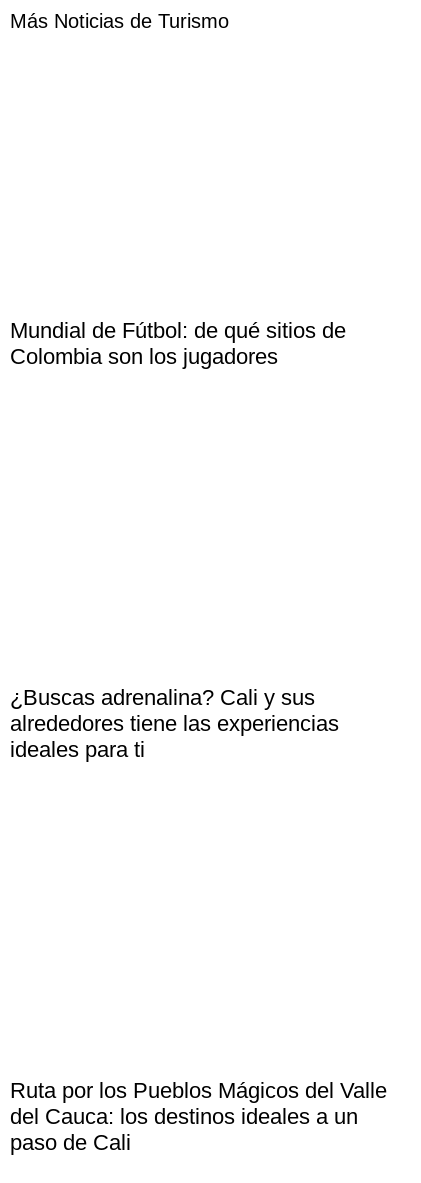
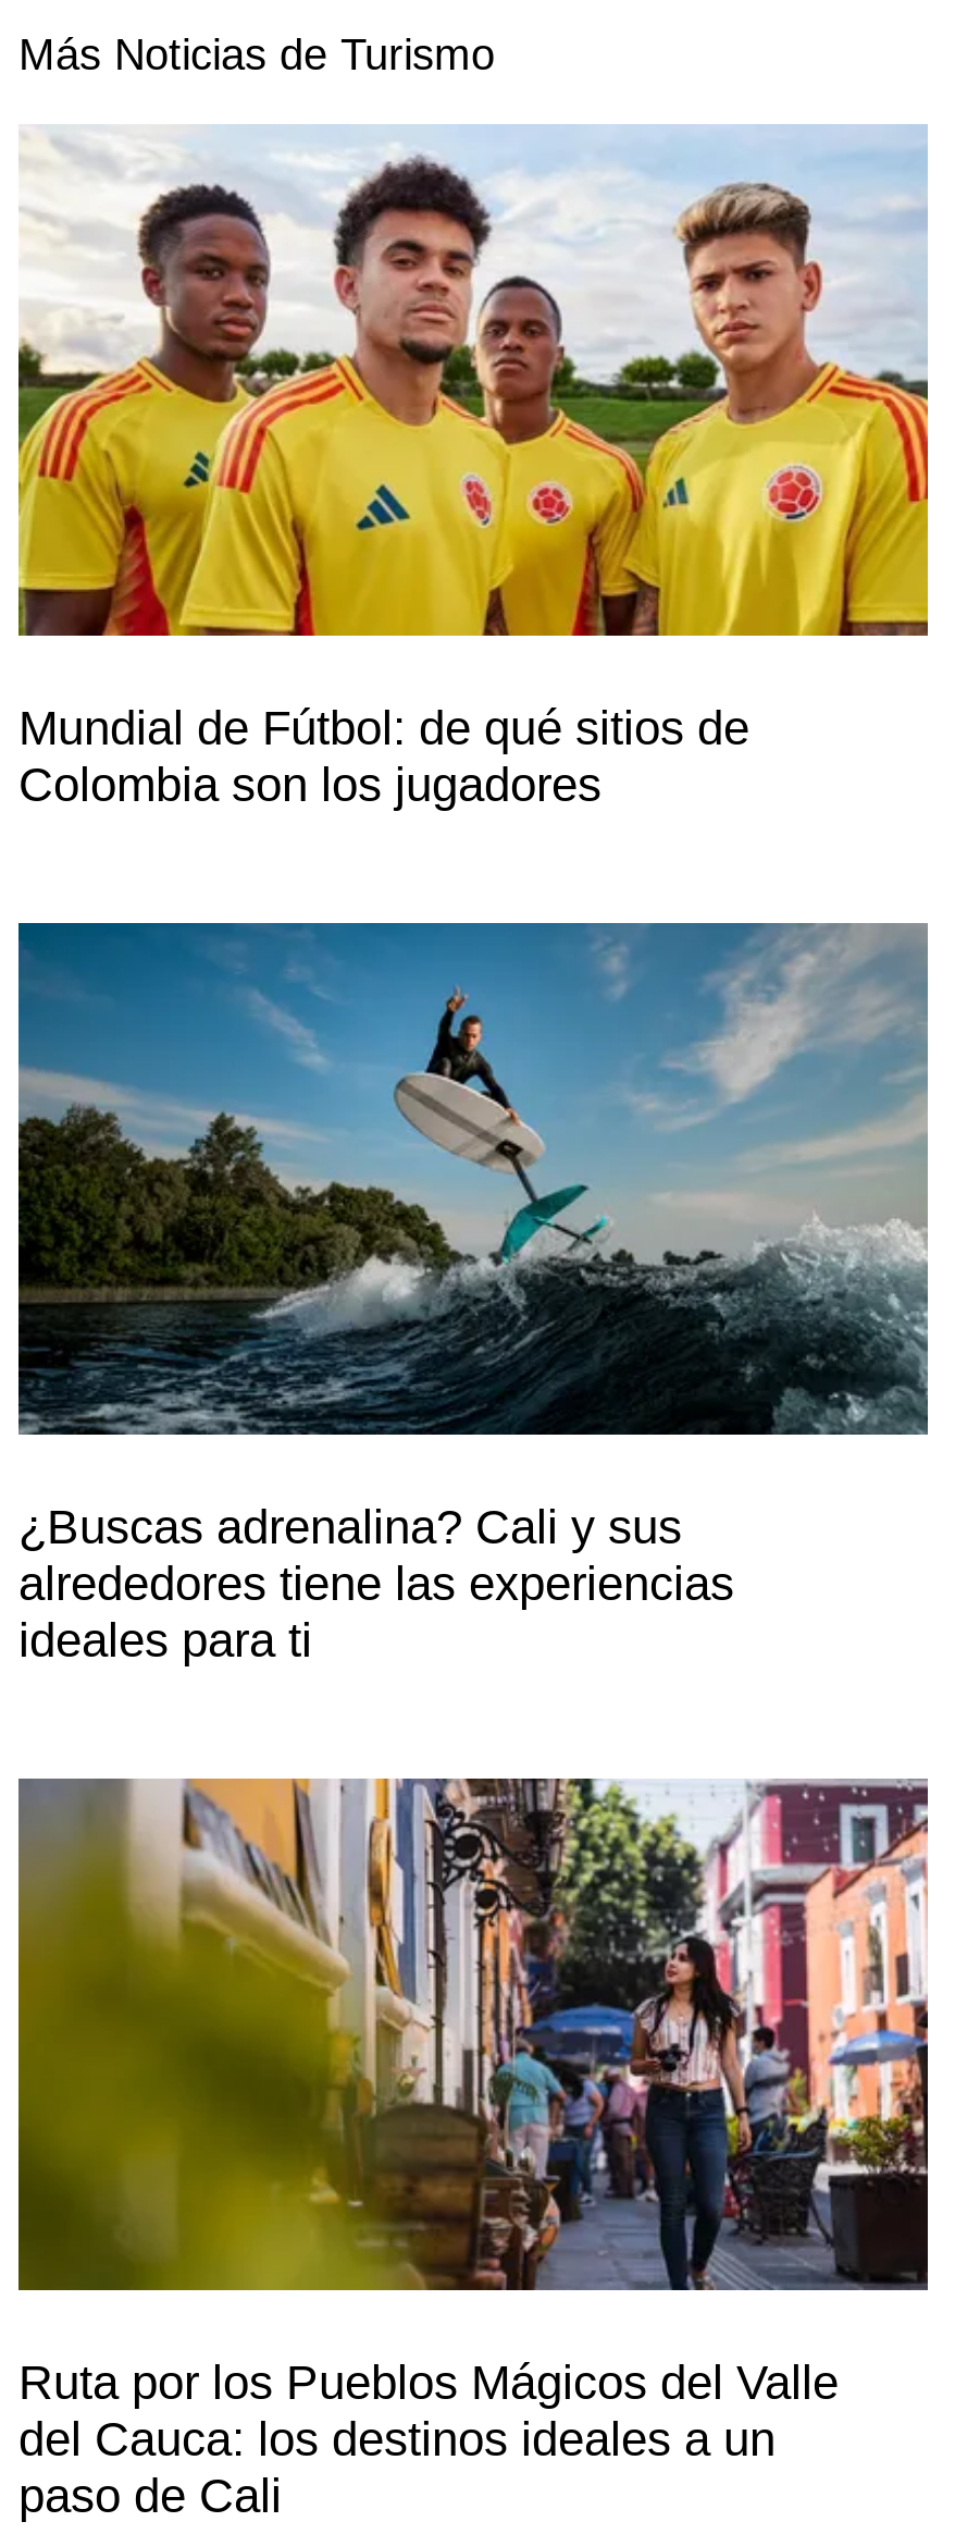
+ [image]

+ [image]

+ [image]
